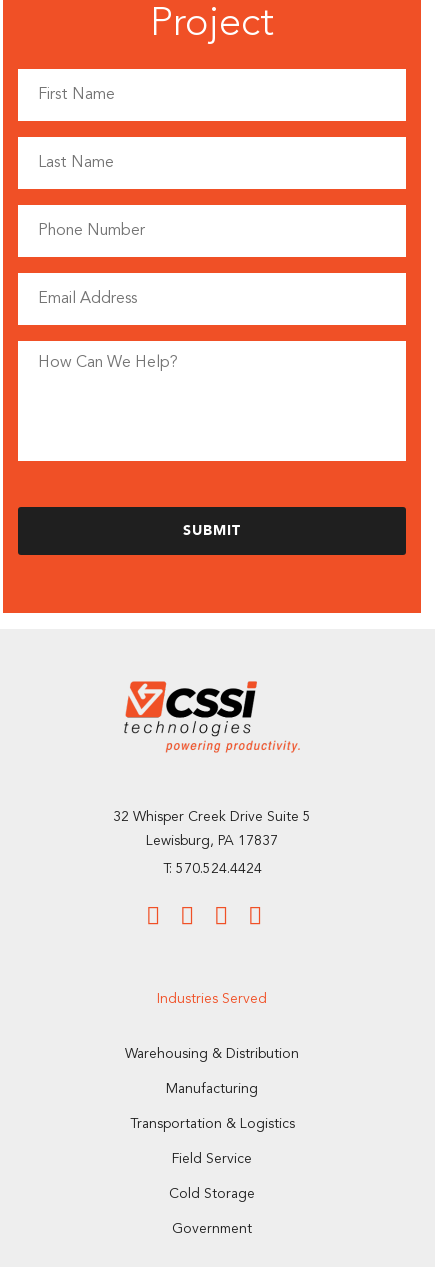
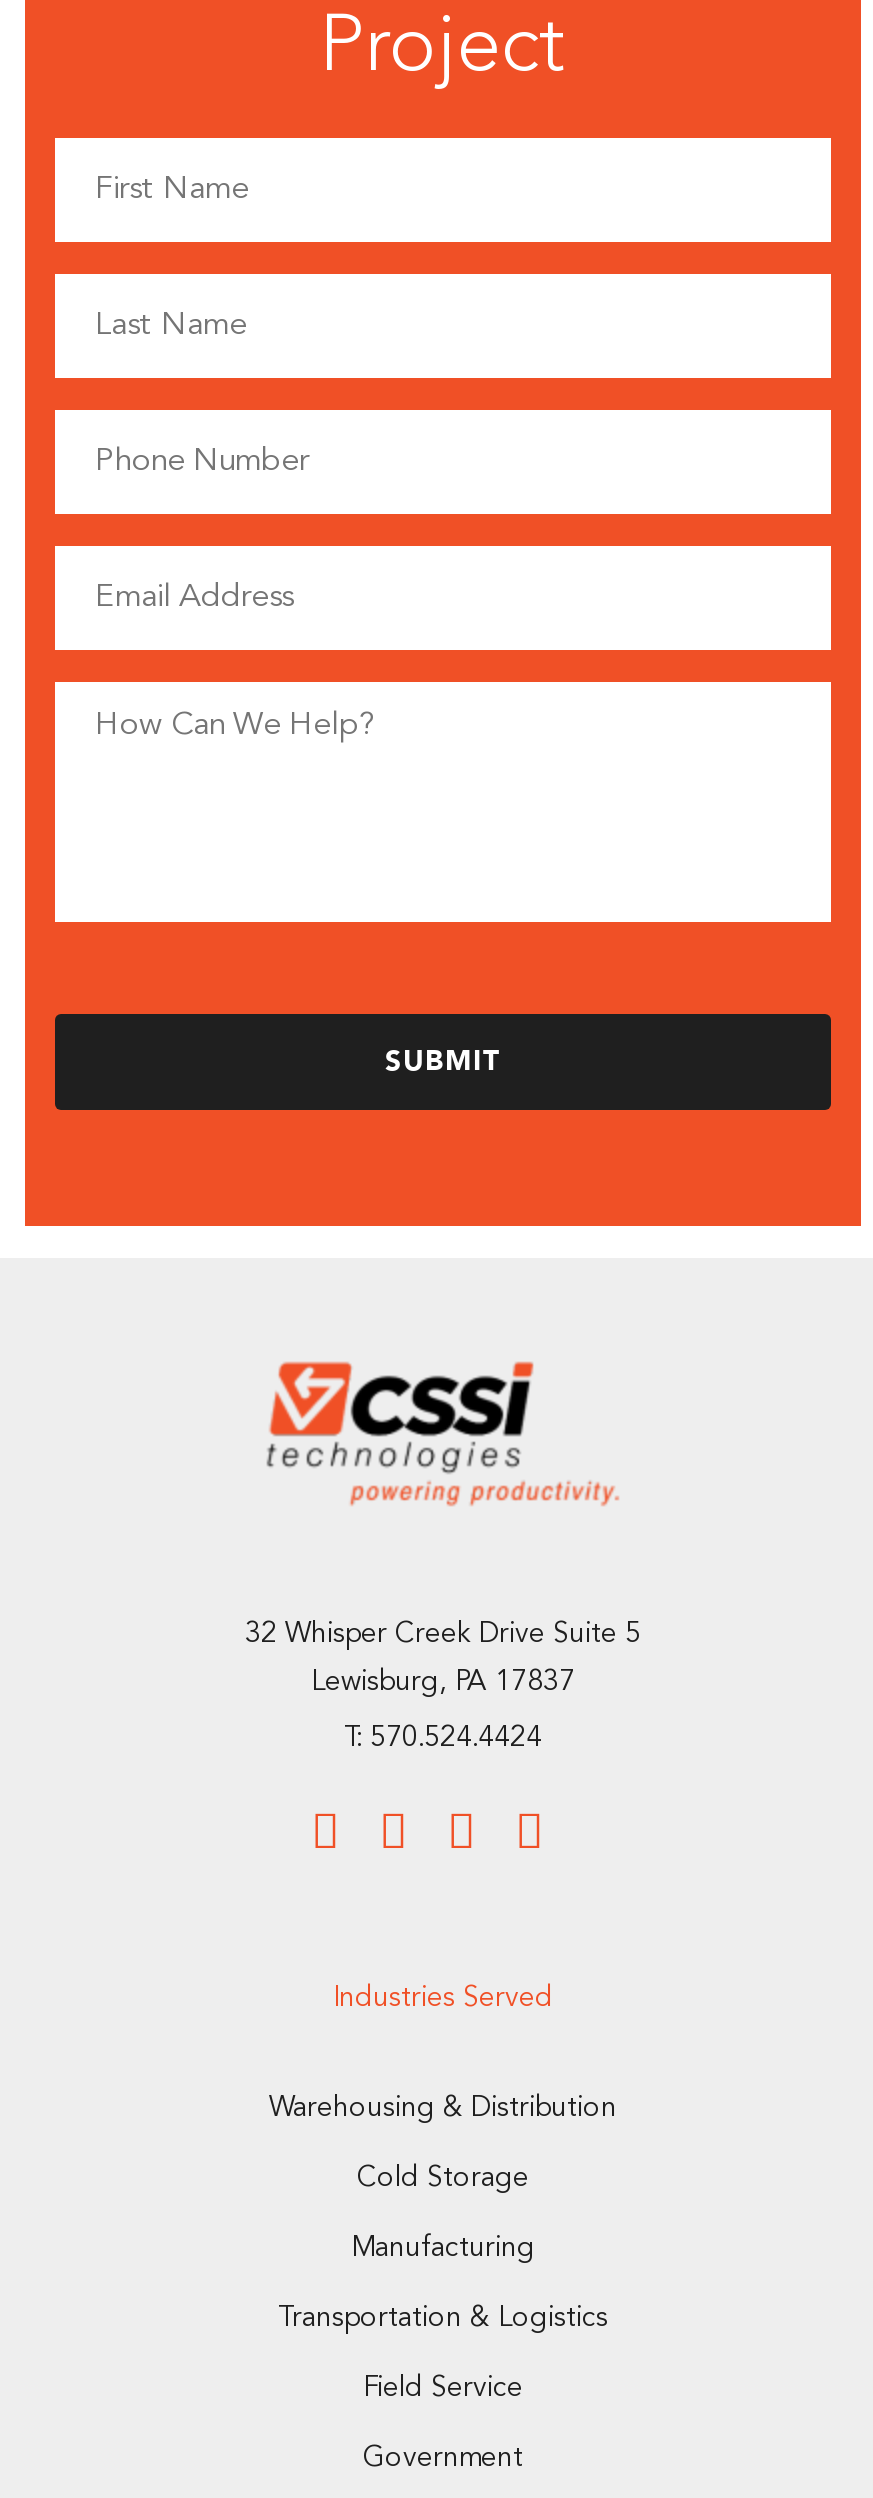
moved down: Manufacturing | Transportation & Logistics | Field Service

moved up: Cold Storage
